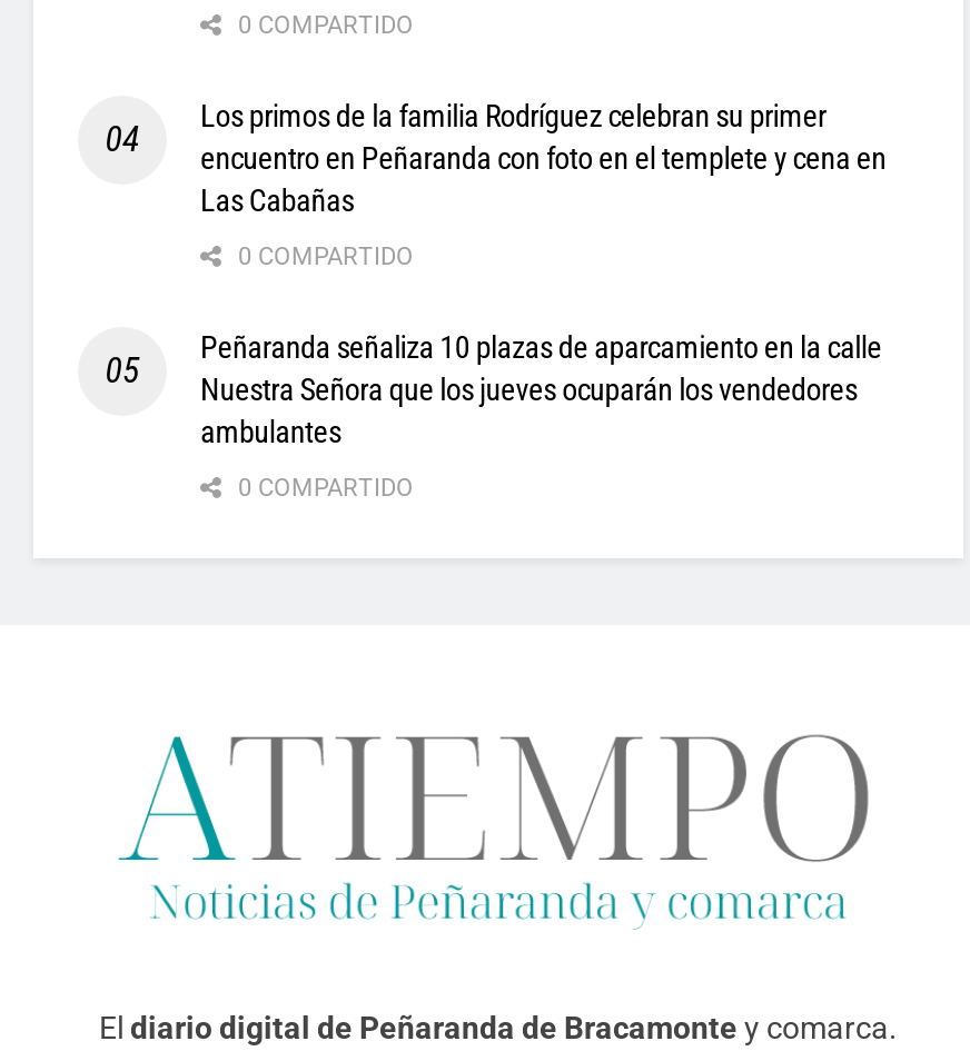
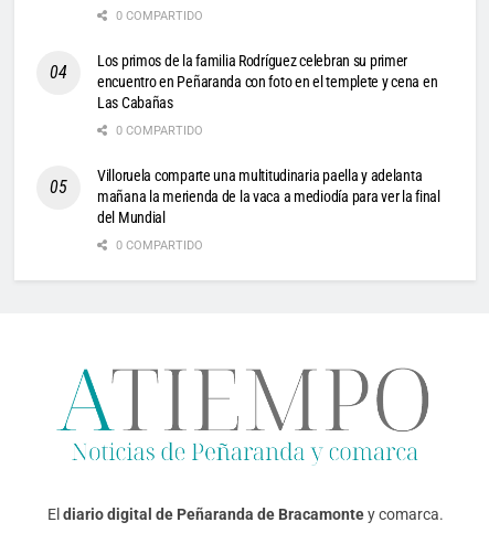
- Peñaranda señaliza 10 plazas de aparcamiento en la calle
- Nuestra Señora que los jueves ocuparán los vendedores
- ambulantes
+ Villoruela comparte una multitudinaria paella y adelanta
+ mañana la merienda de la vaca a mediodía para ver la final
+ del Mundial
